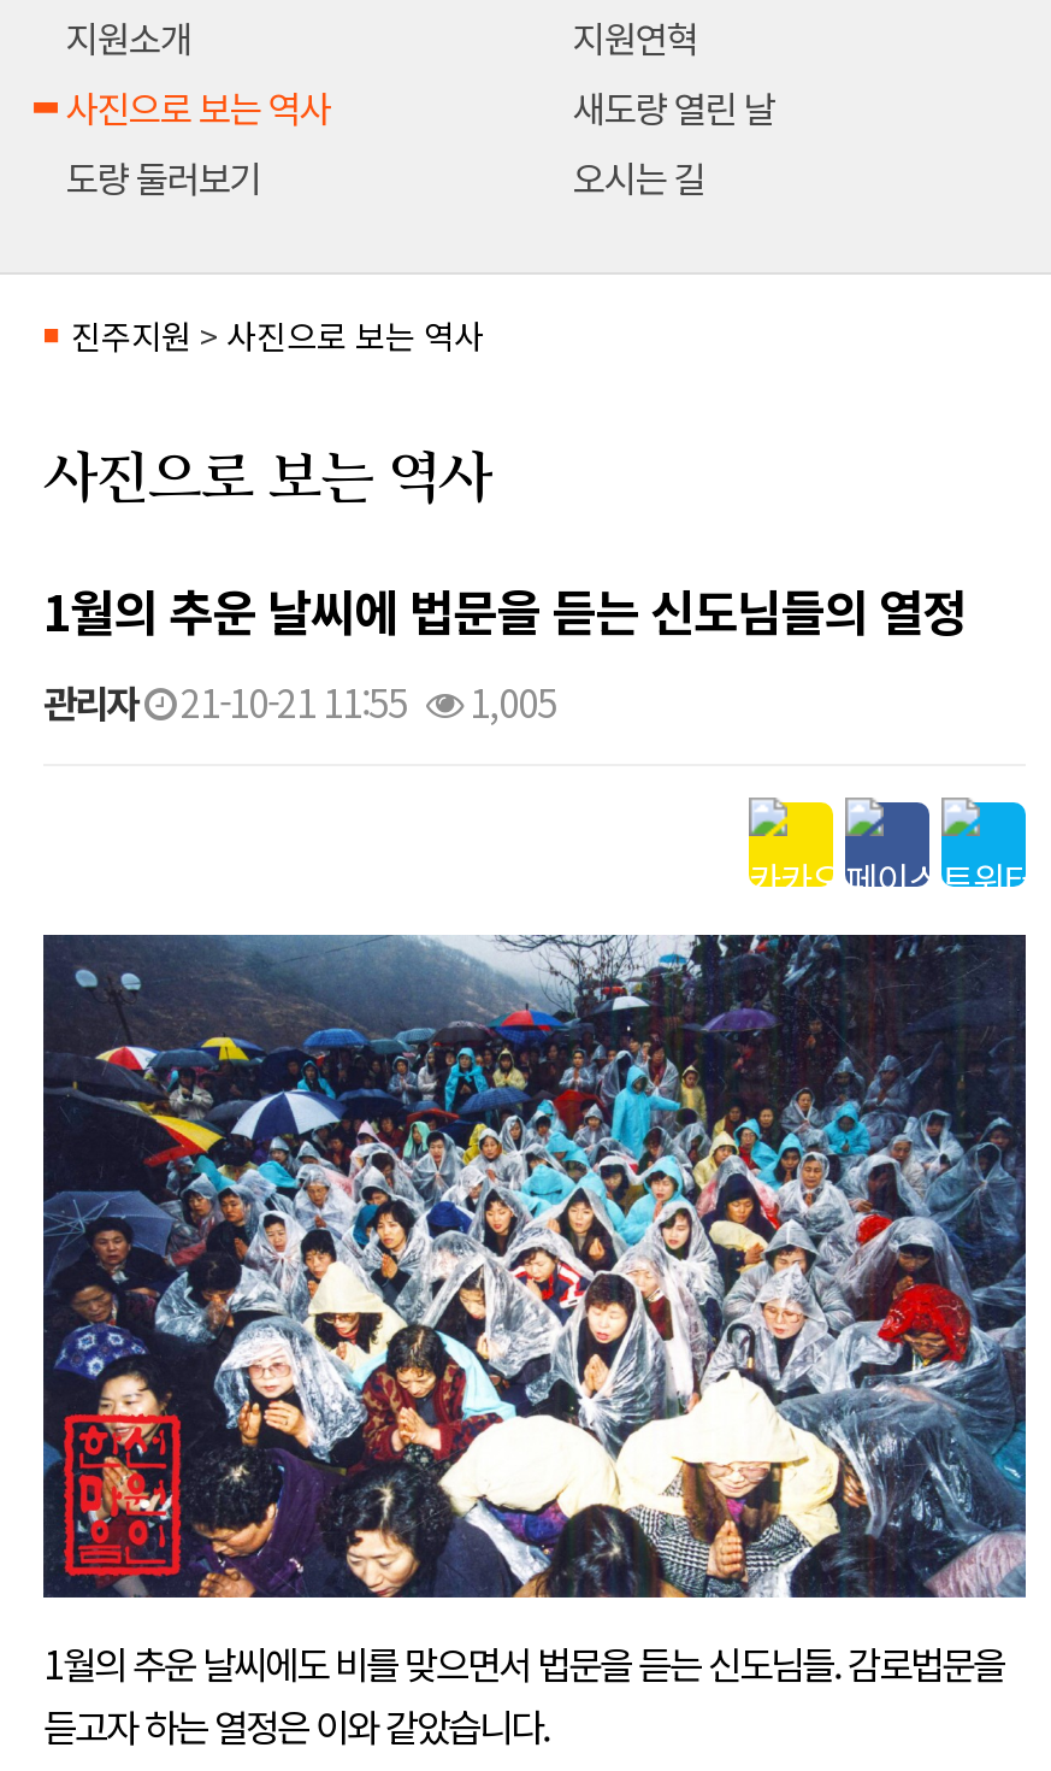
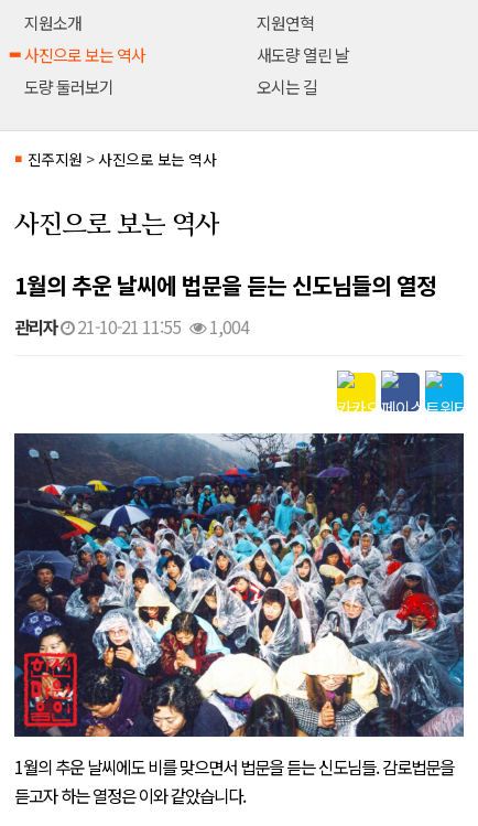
- 관리자 21-10-21 11:55 1,005
+ 관리자 21-10-21 11:55 1,004
